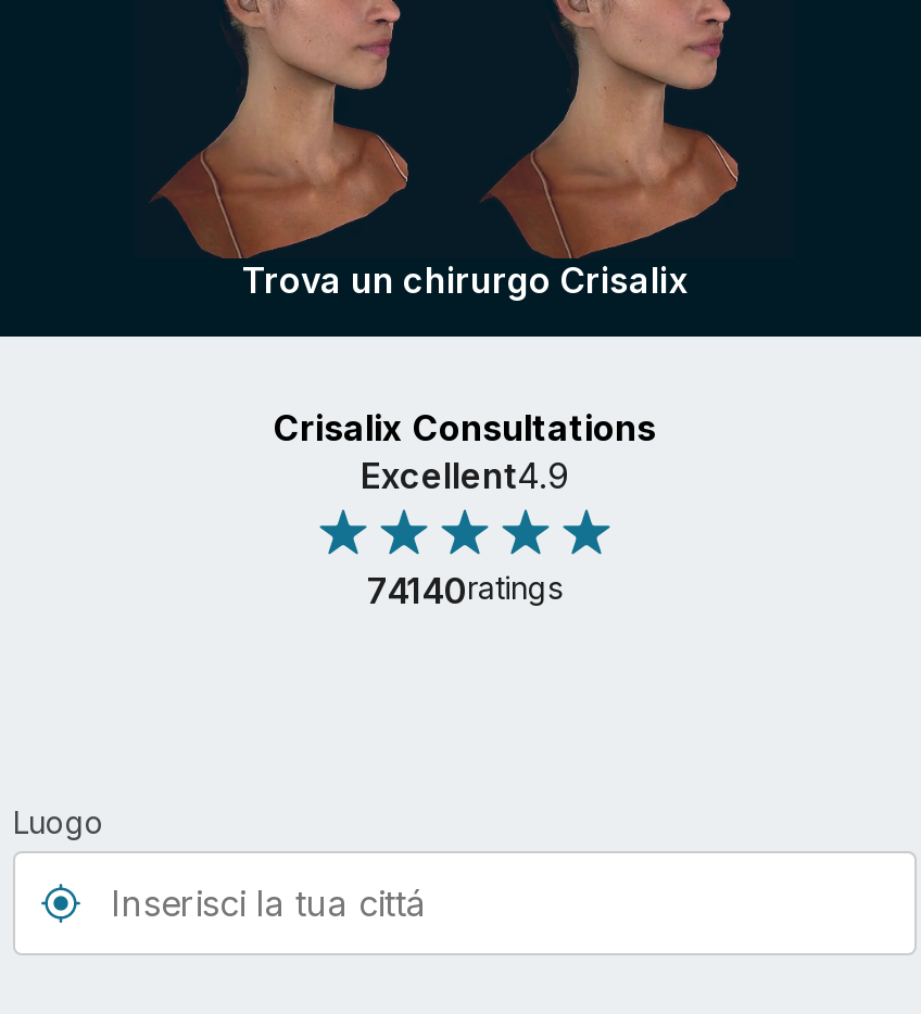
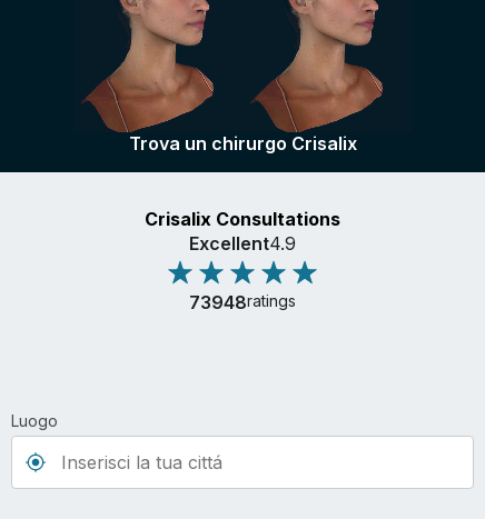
- 74140ratings
+ 73948ratings
